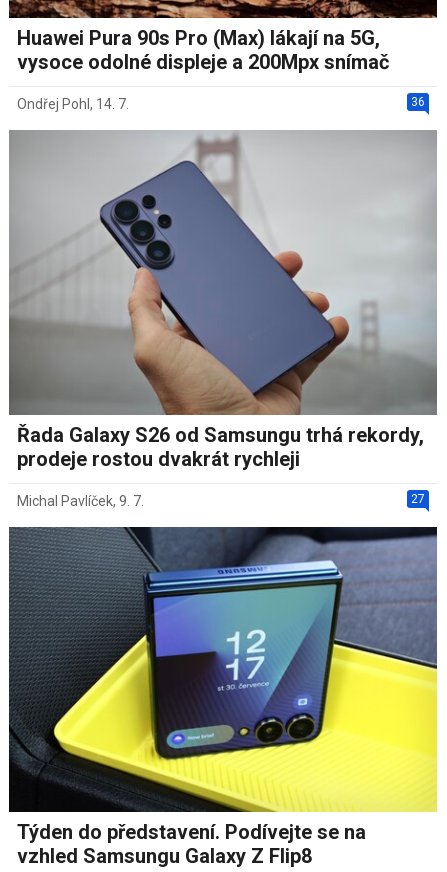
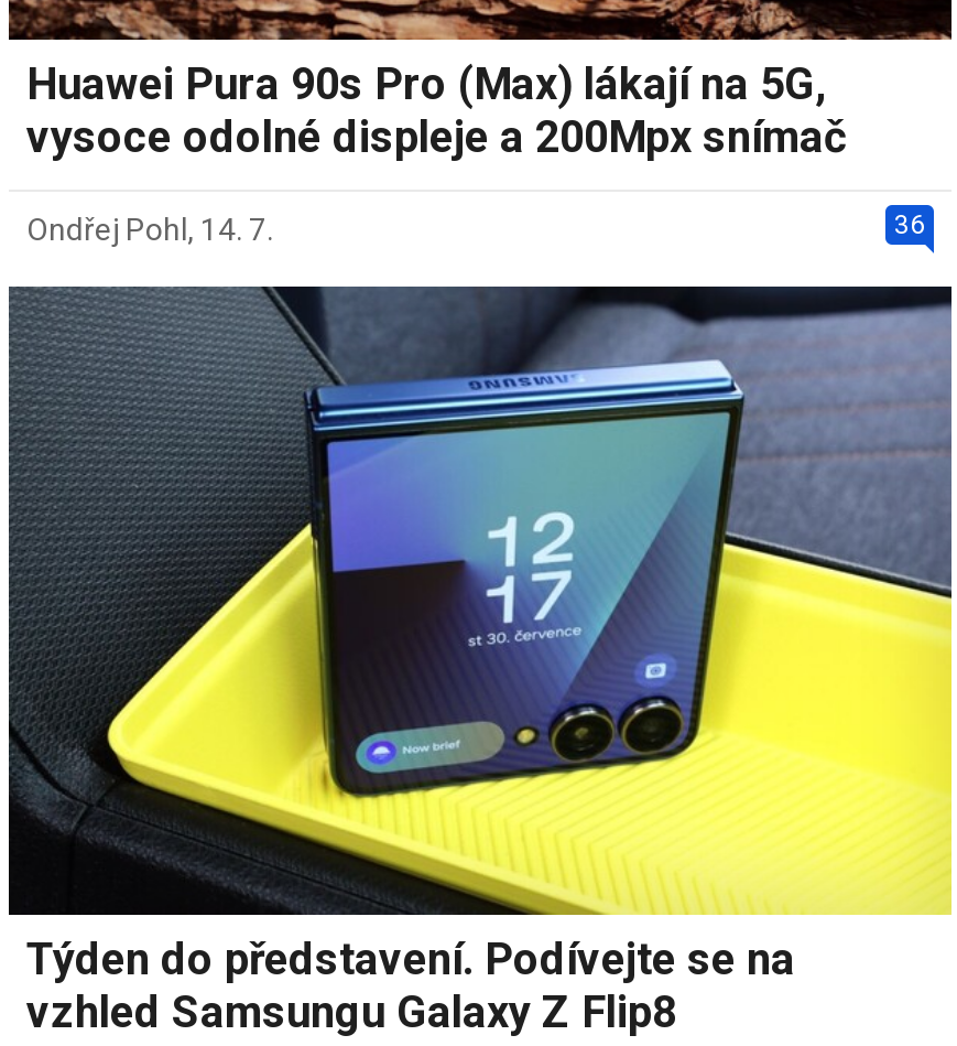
- [image]
- Řada Galaxy S26 od Samsungu trhá rekordy,
- prodeje rostou dvakrát rychleji
- 27
- Michal Pavlíček, 9. 7.
